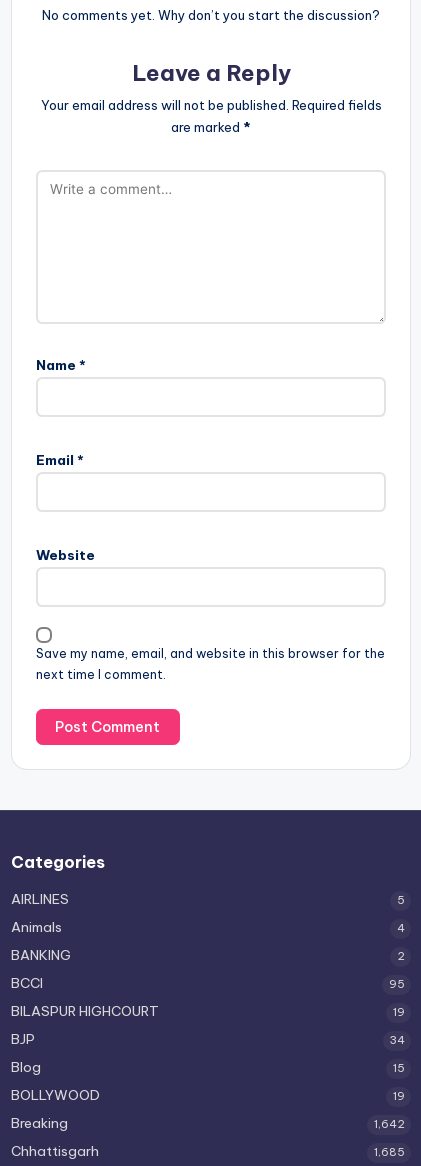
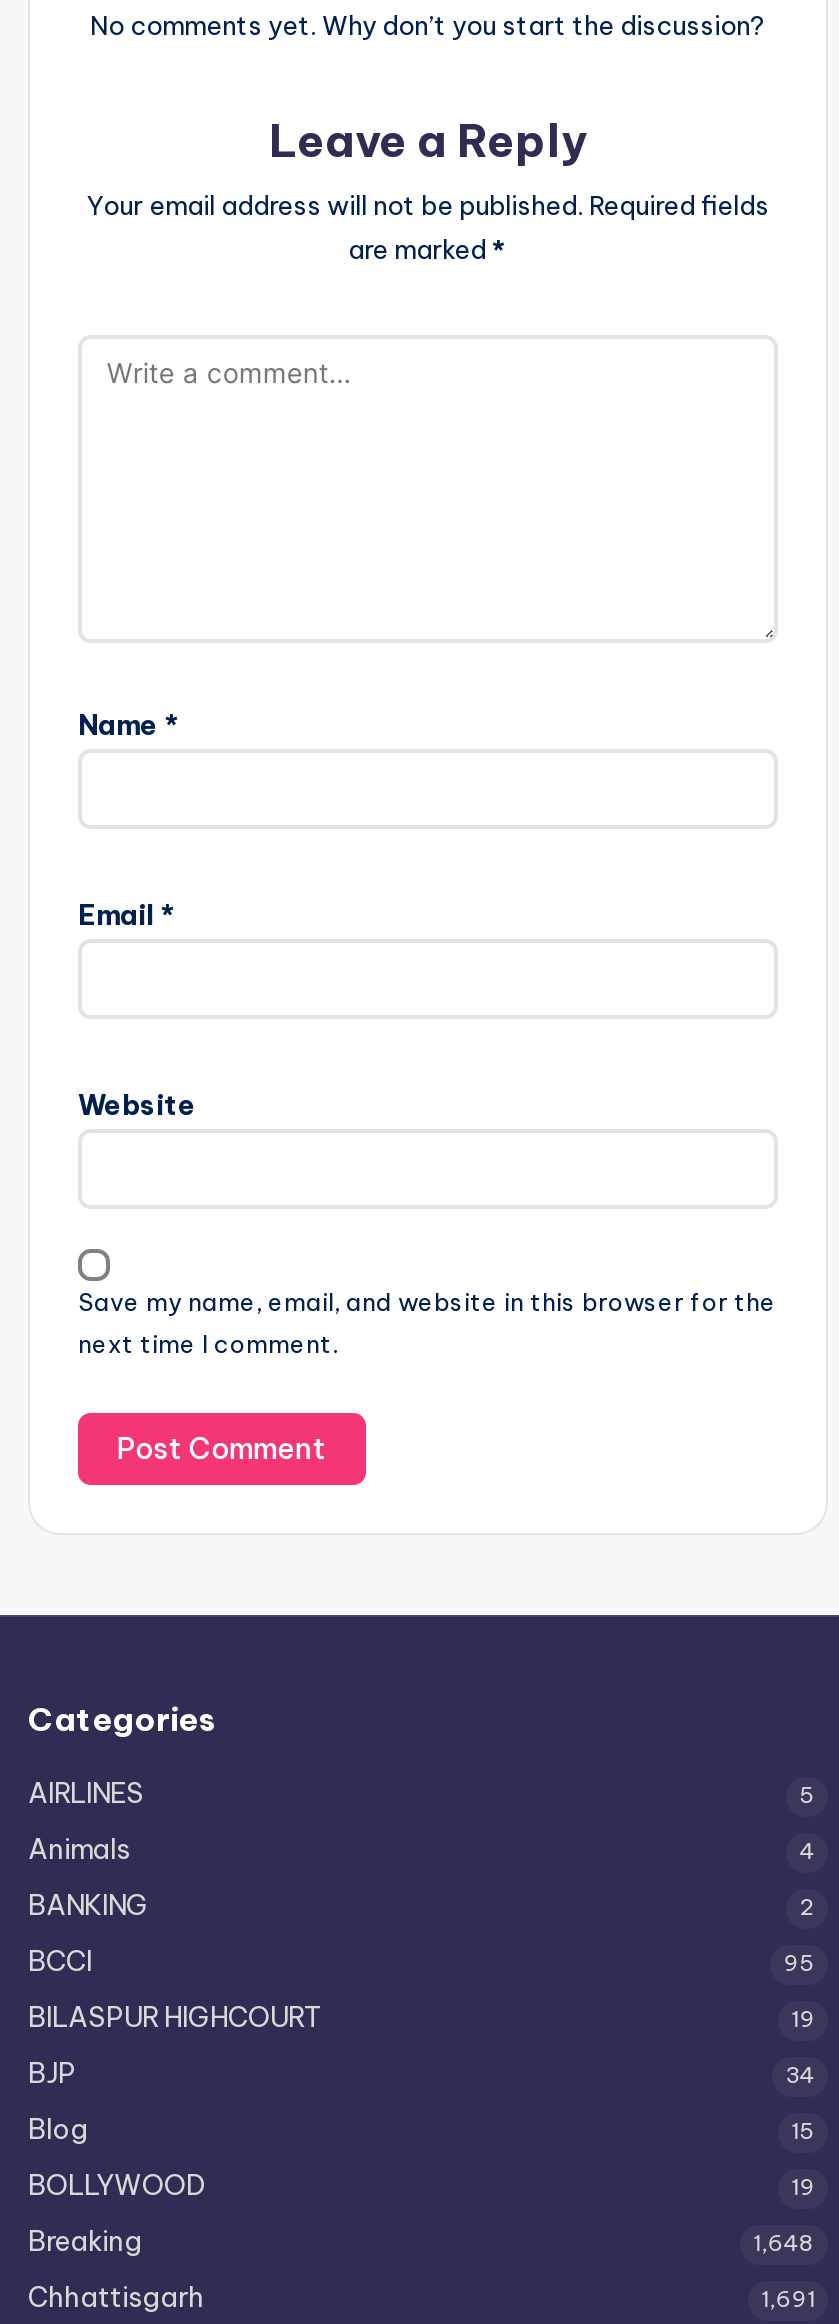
- 1,642
+ 1,648

- 1,685
+ 1,691
